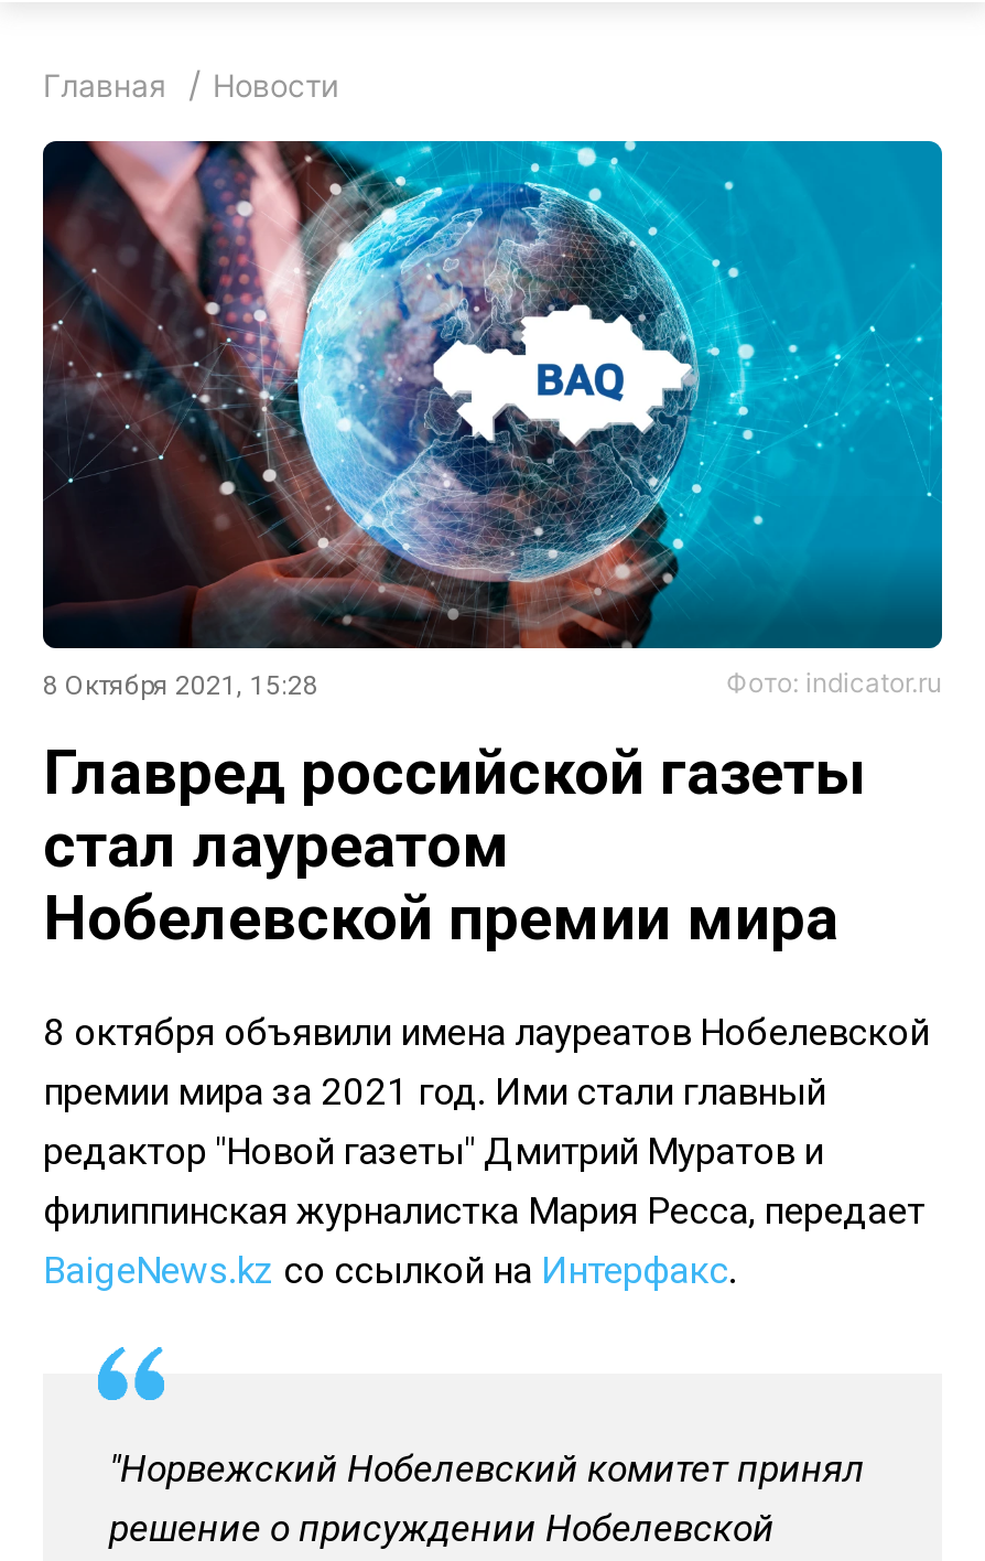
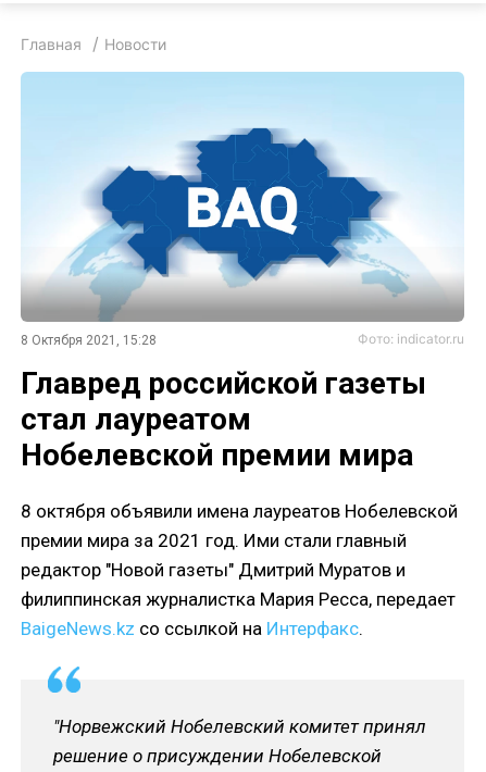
- [image]
+ [image]
